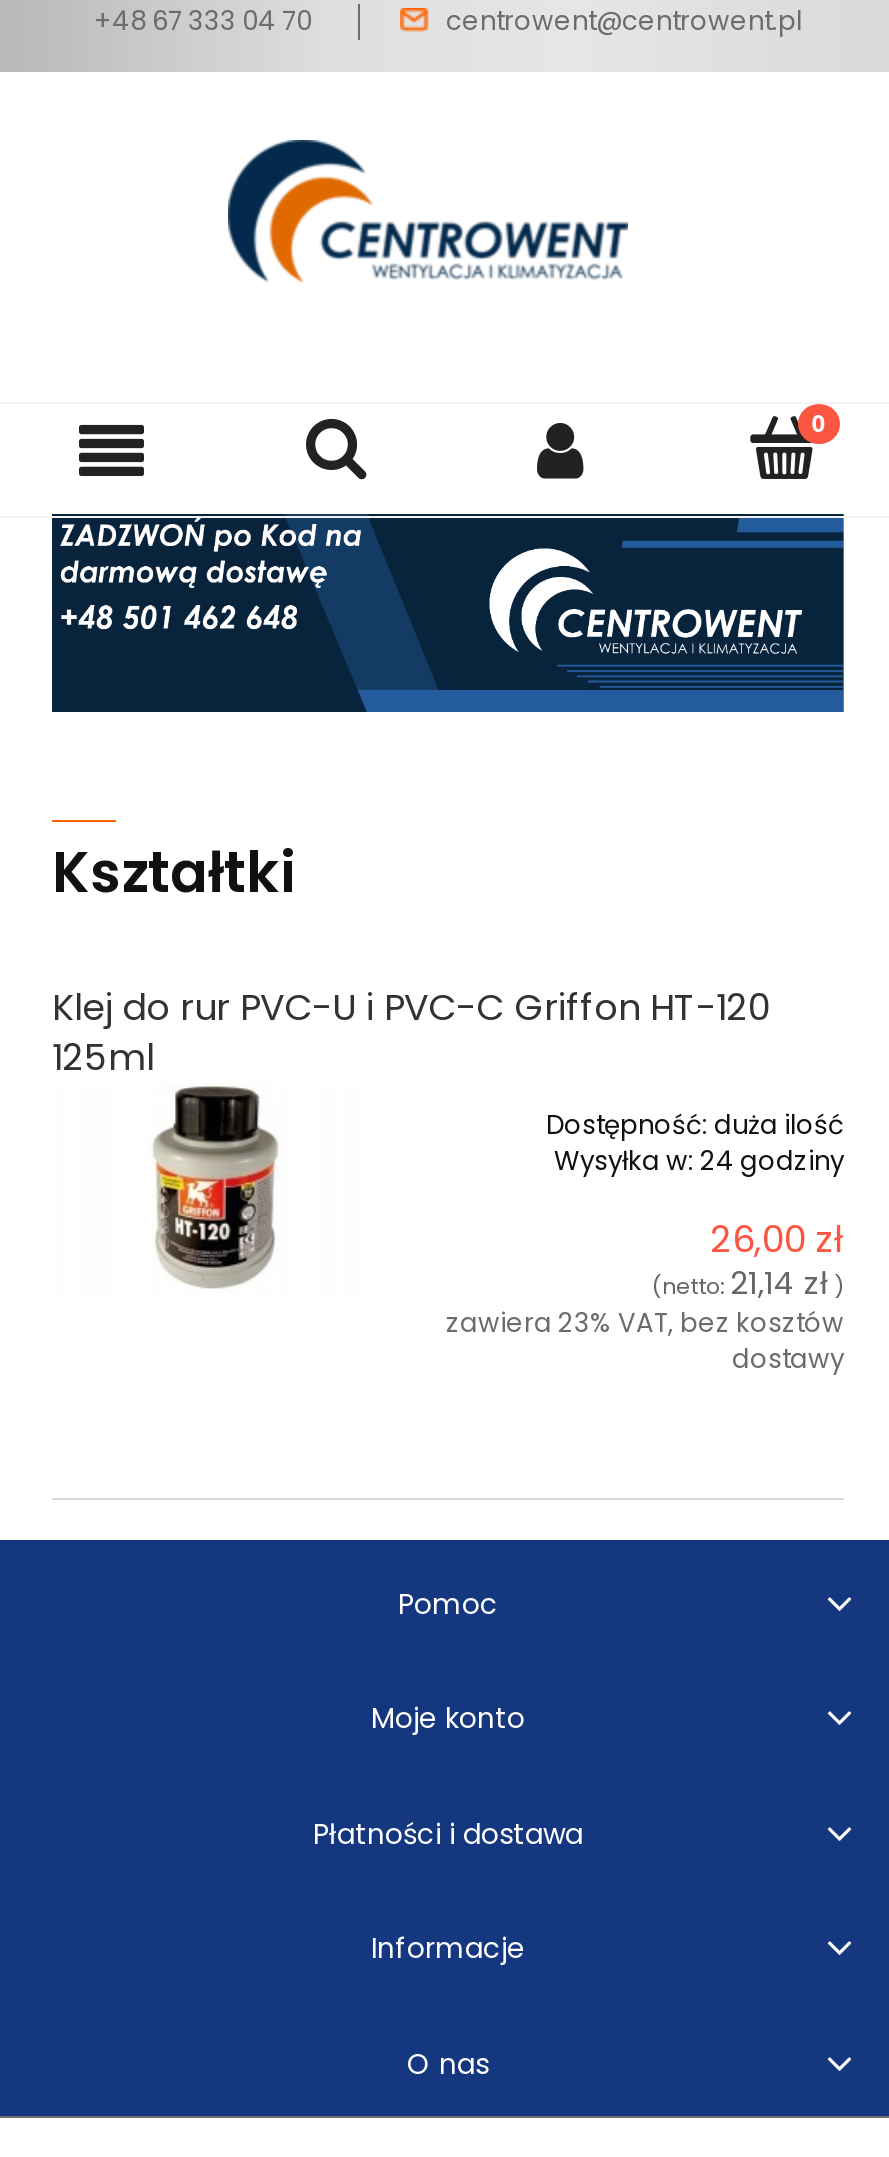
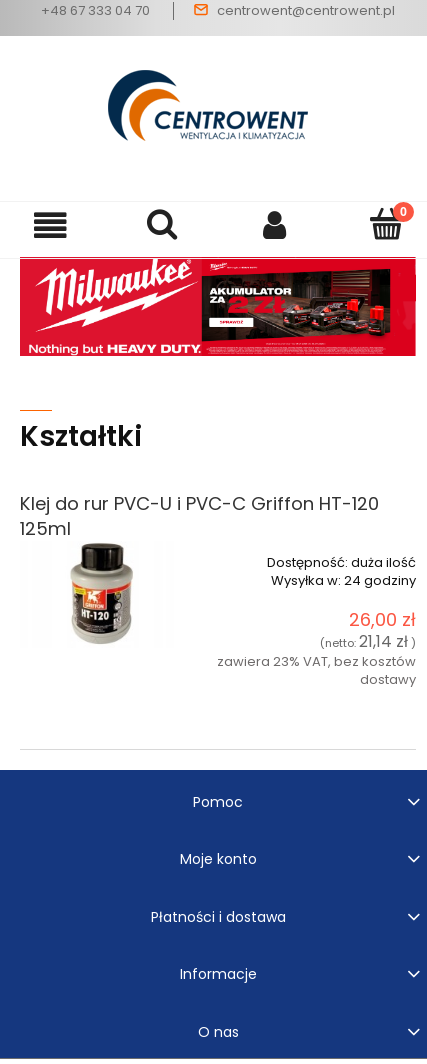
- [image]
+ [image]
